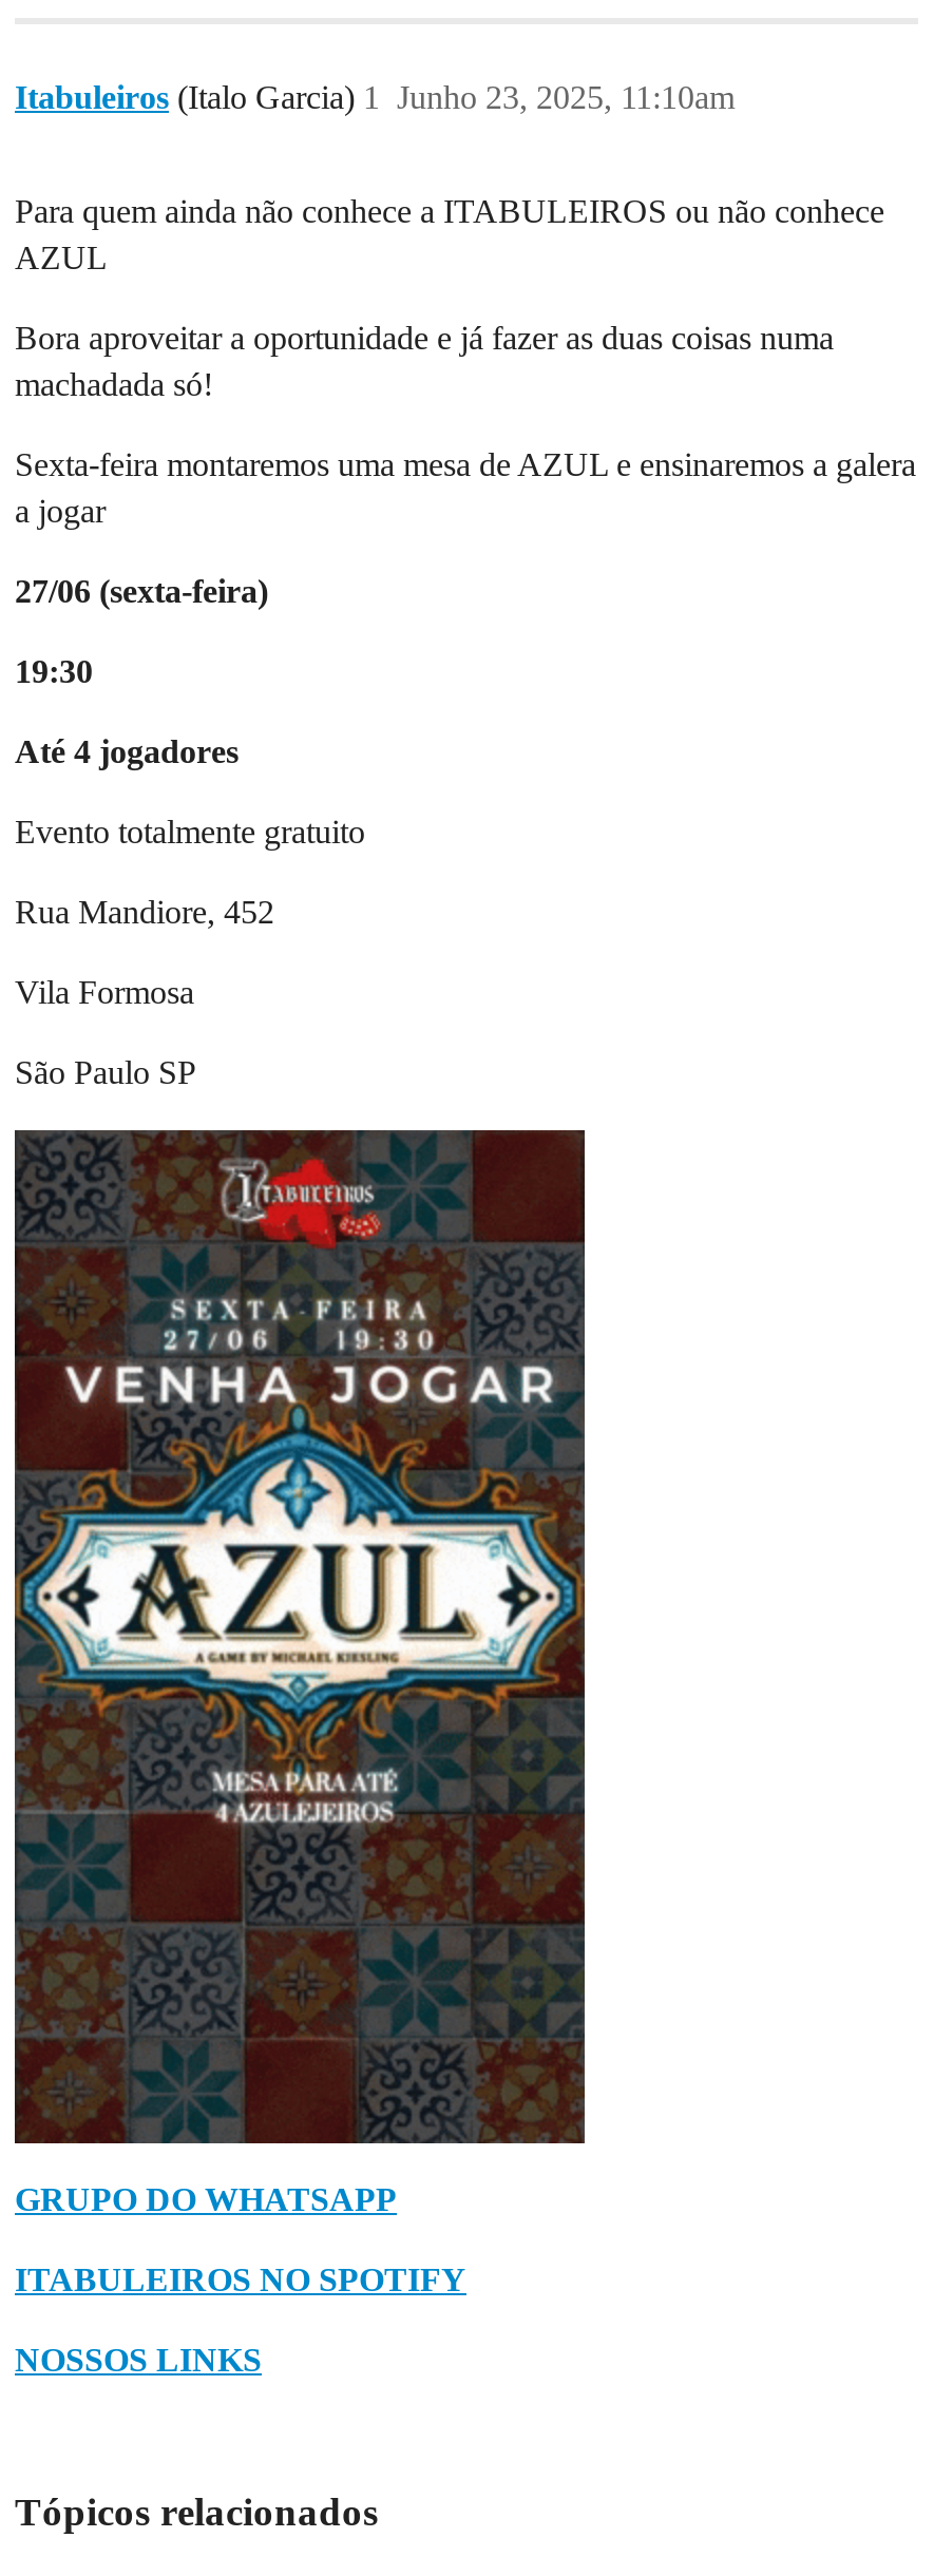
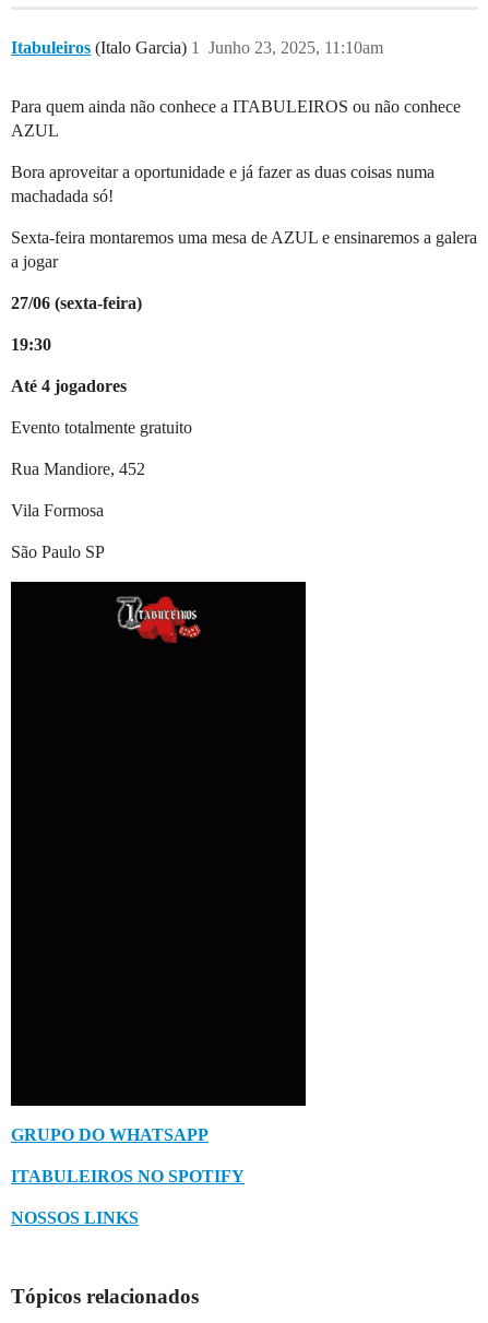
- [image]
